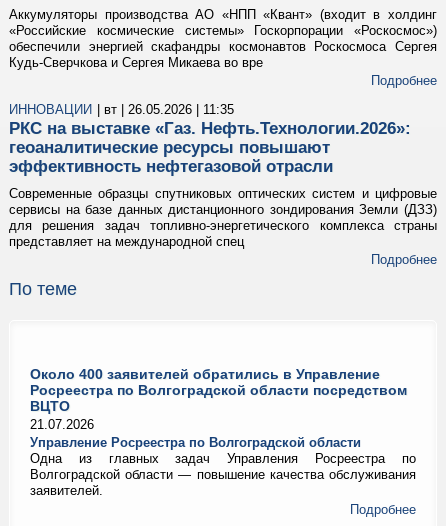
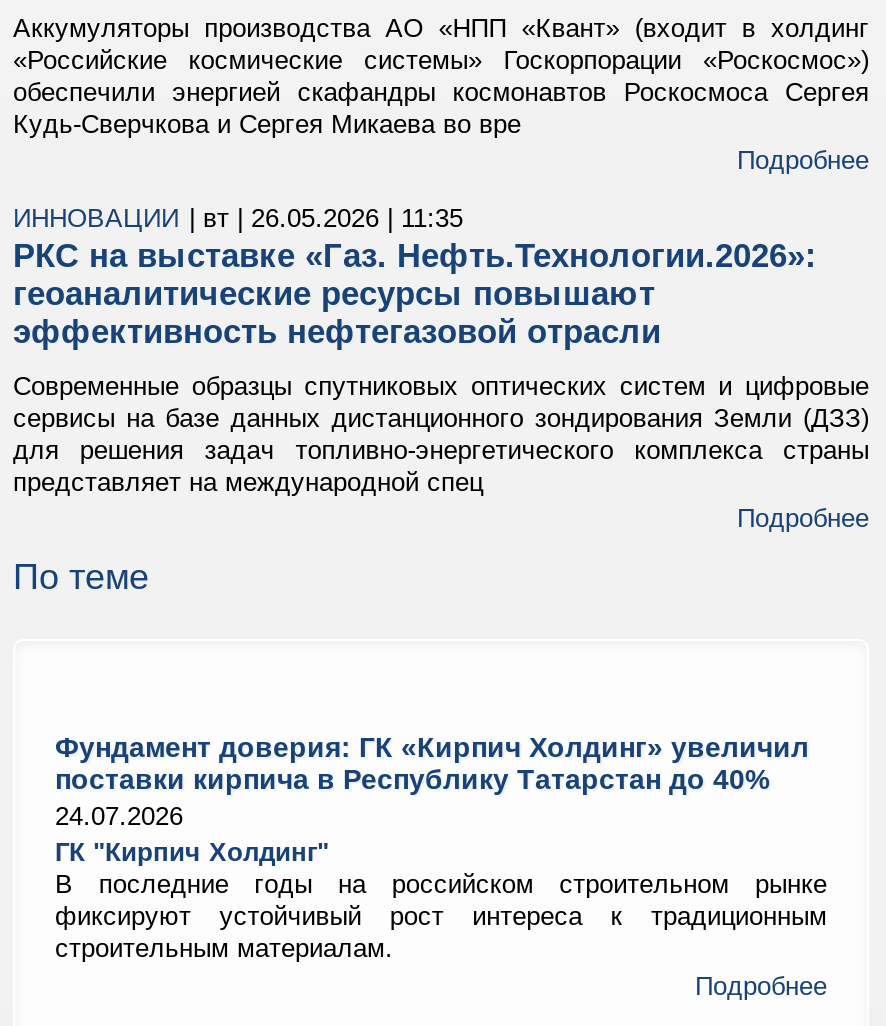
- Около 400 заявителей обратились в Управление
- Росреестра по Волгоградской области посредством
- ВЦТО
- 21.07.2026
- Управление Росреестра по Волгоградской области
- Одна из главных задач Управления Росреестра по
- Волгоградской области — повышение качества обслуживания
- заявителей.
+ Фундамент доверия: ГК «Кирпич Холдинг» увеличил
+ поставки кирпича в Республику Татарстан до 40%
+ 24.07.2026
+ ГК "Кирпич Холдинг"
+ В последние годы на российском строительном рынке
+ фиксируют устойчивый рост интереса к традиционным
+ строительным материалам.
